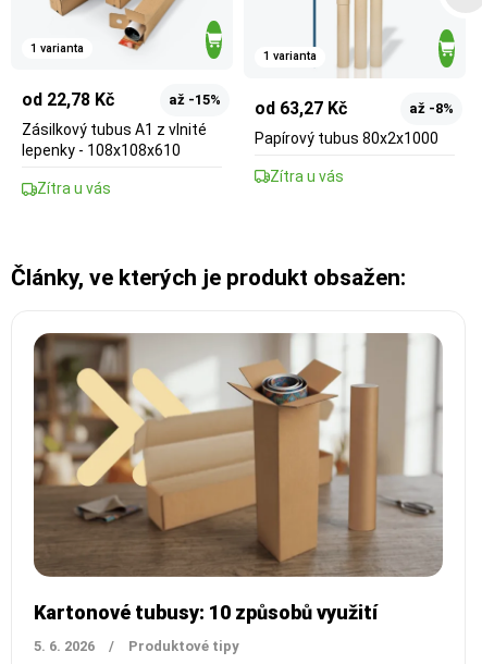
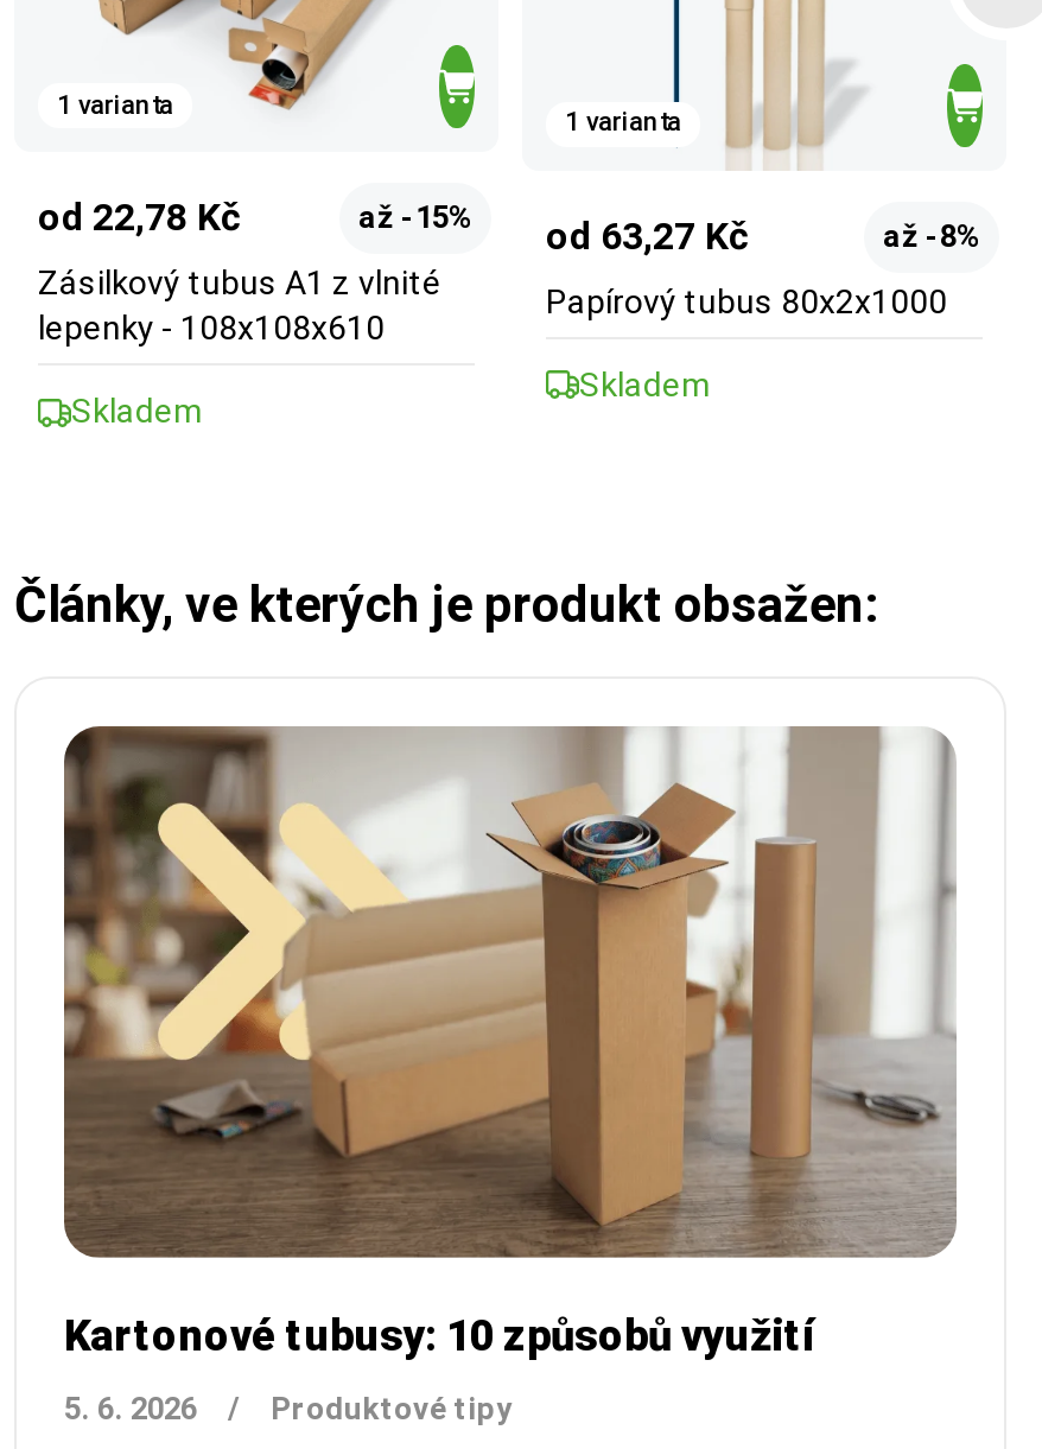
- Zítra u vás
+ Skladem

- Zítra u vás
+ Skladem
